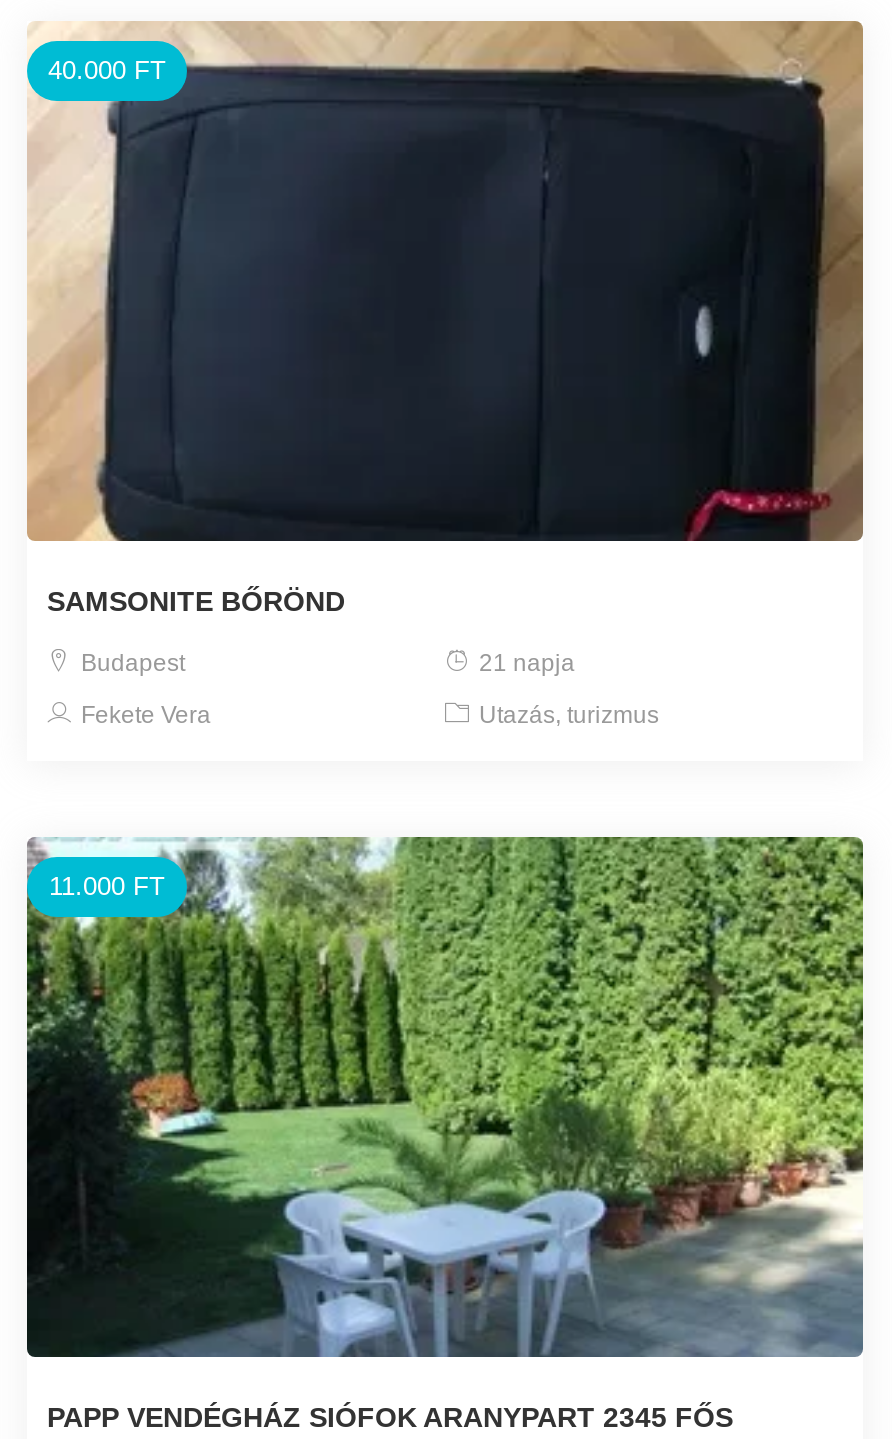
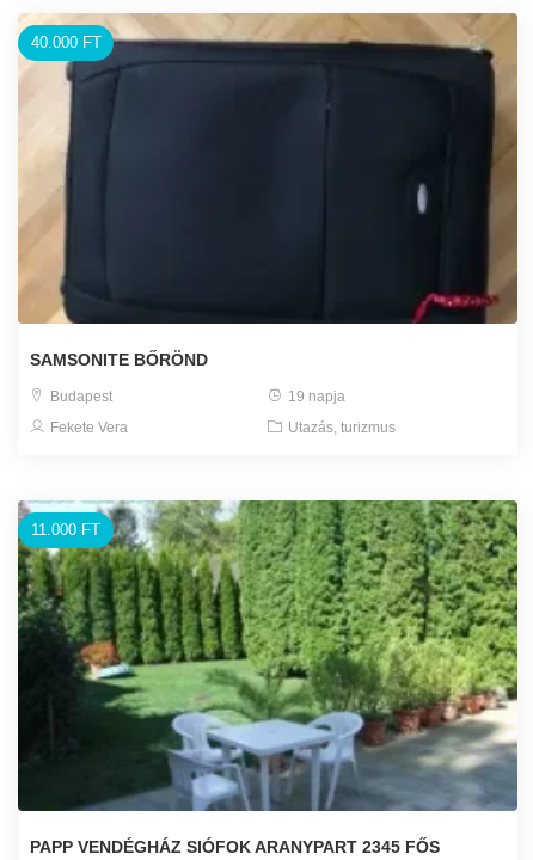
- 21 napja
+ 19 napja
